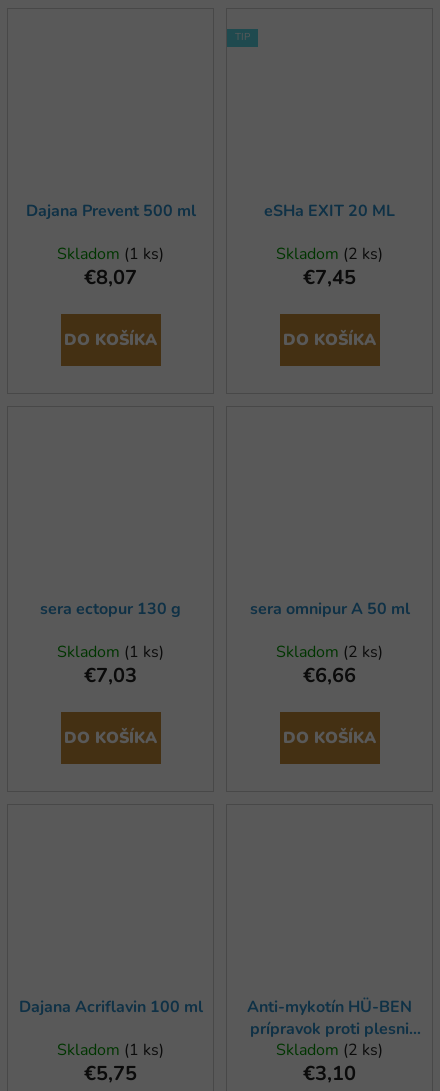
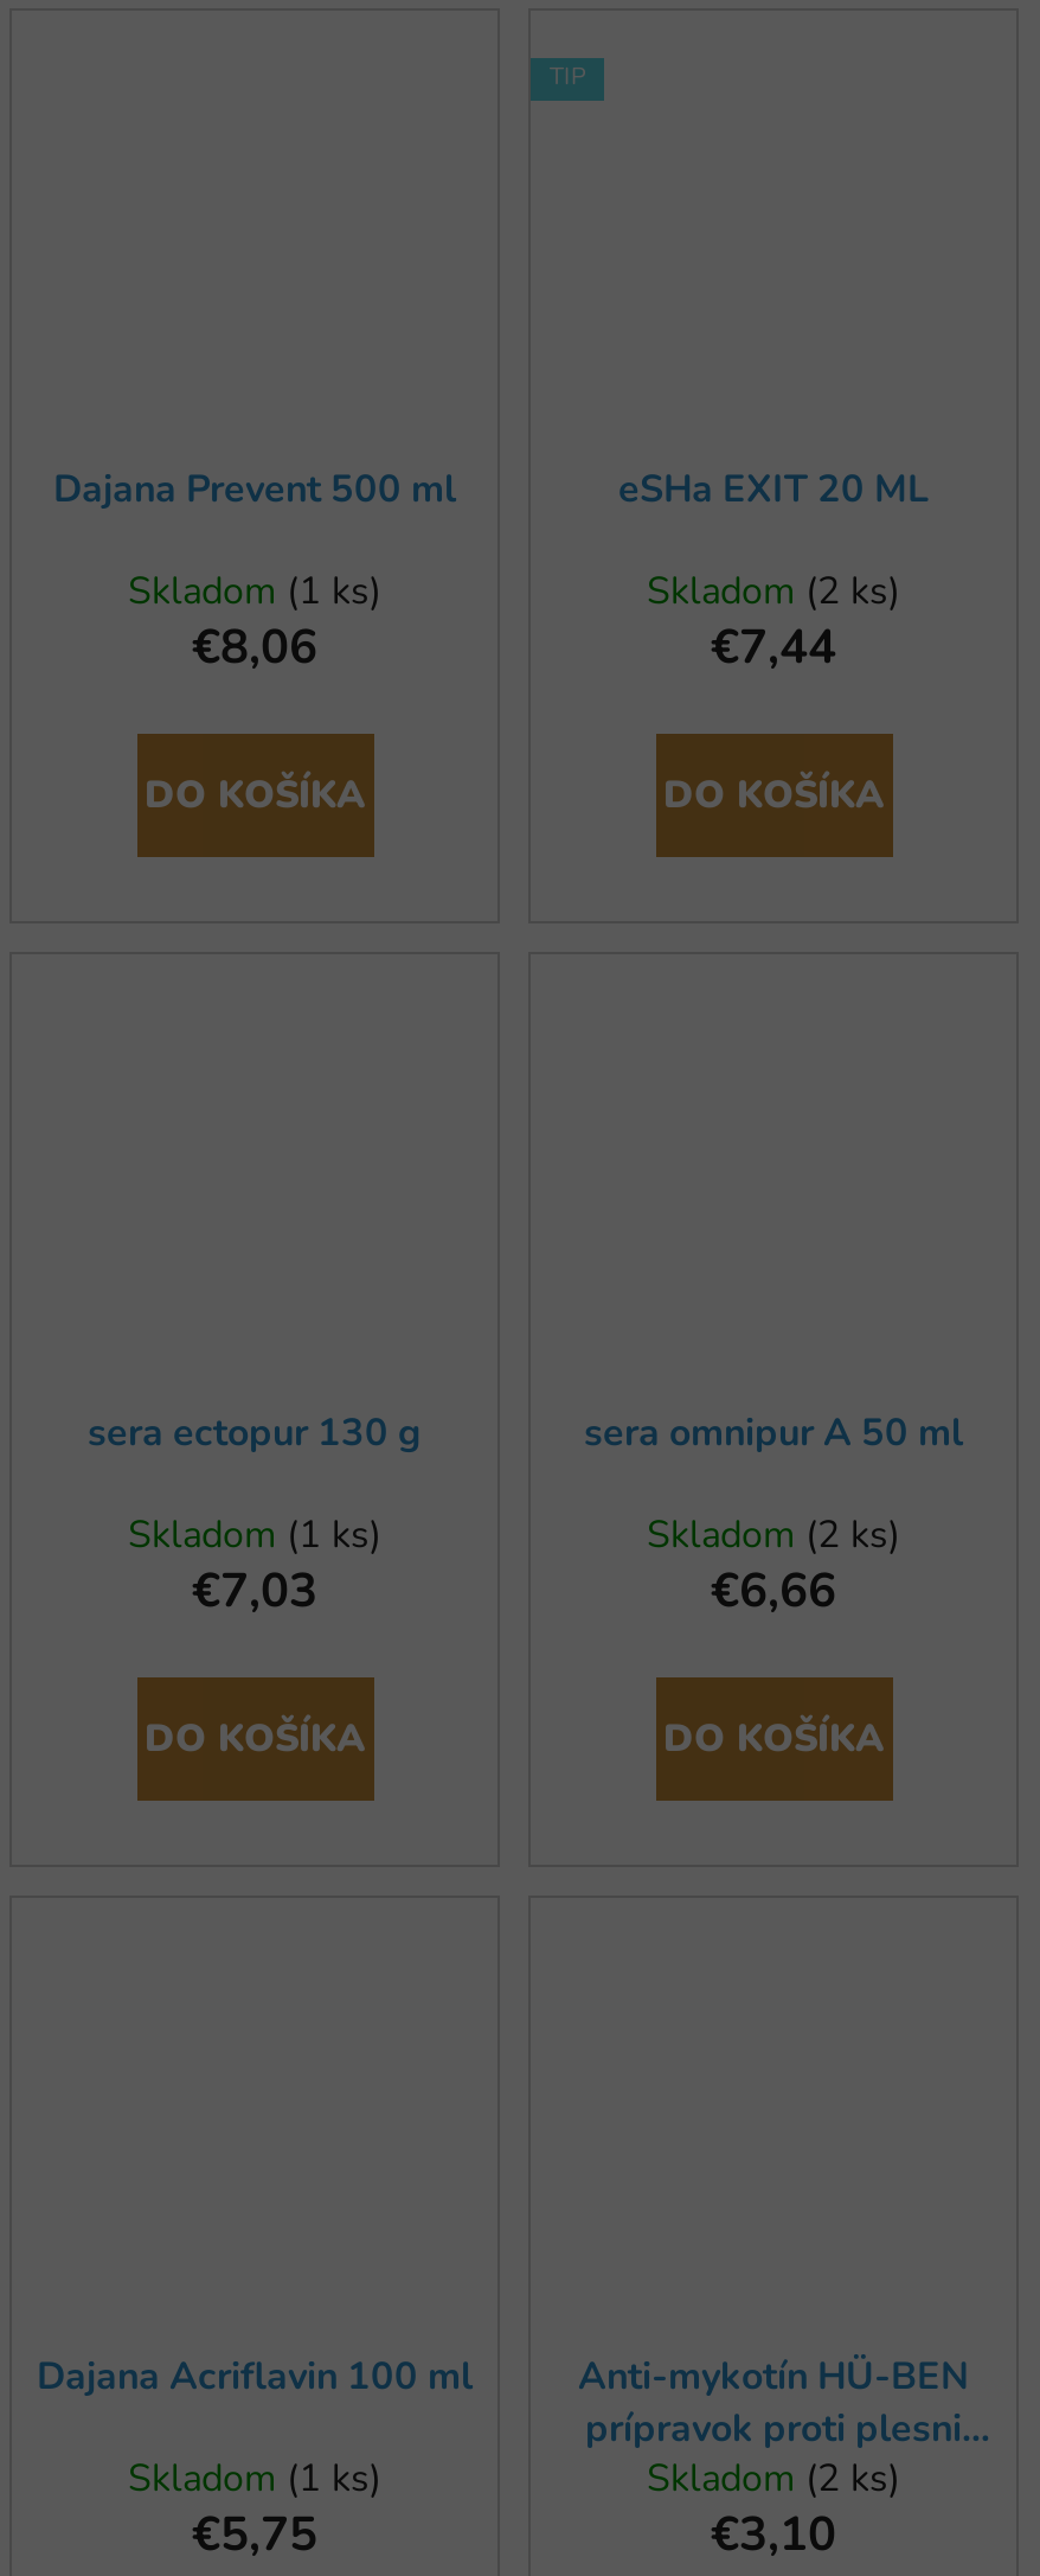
- €8,07
+ €8,06

- €7,45
+ €7,44
